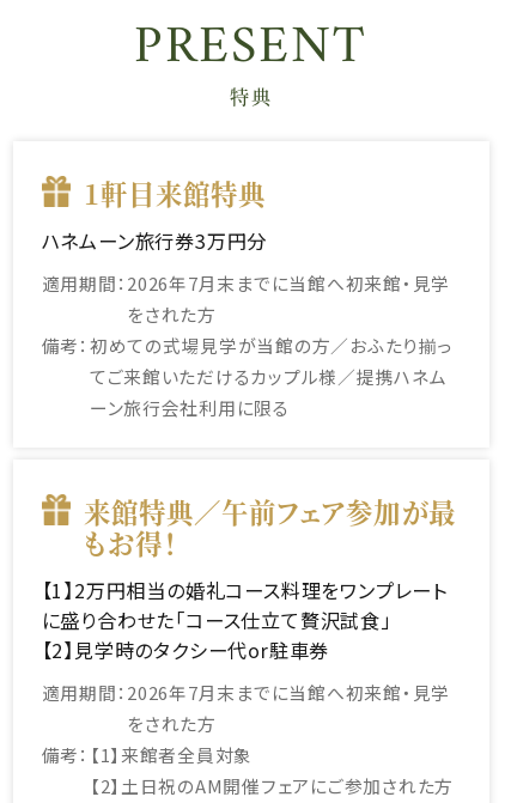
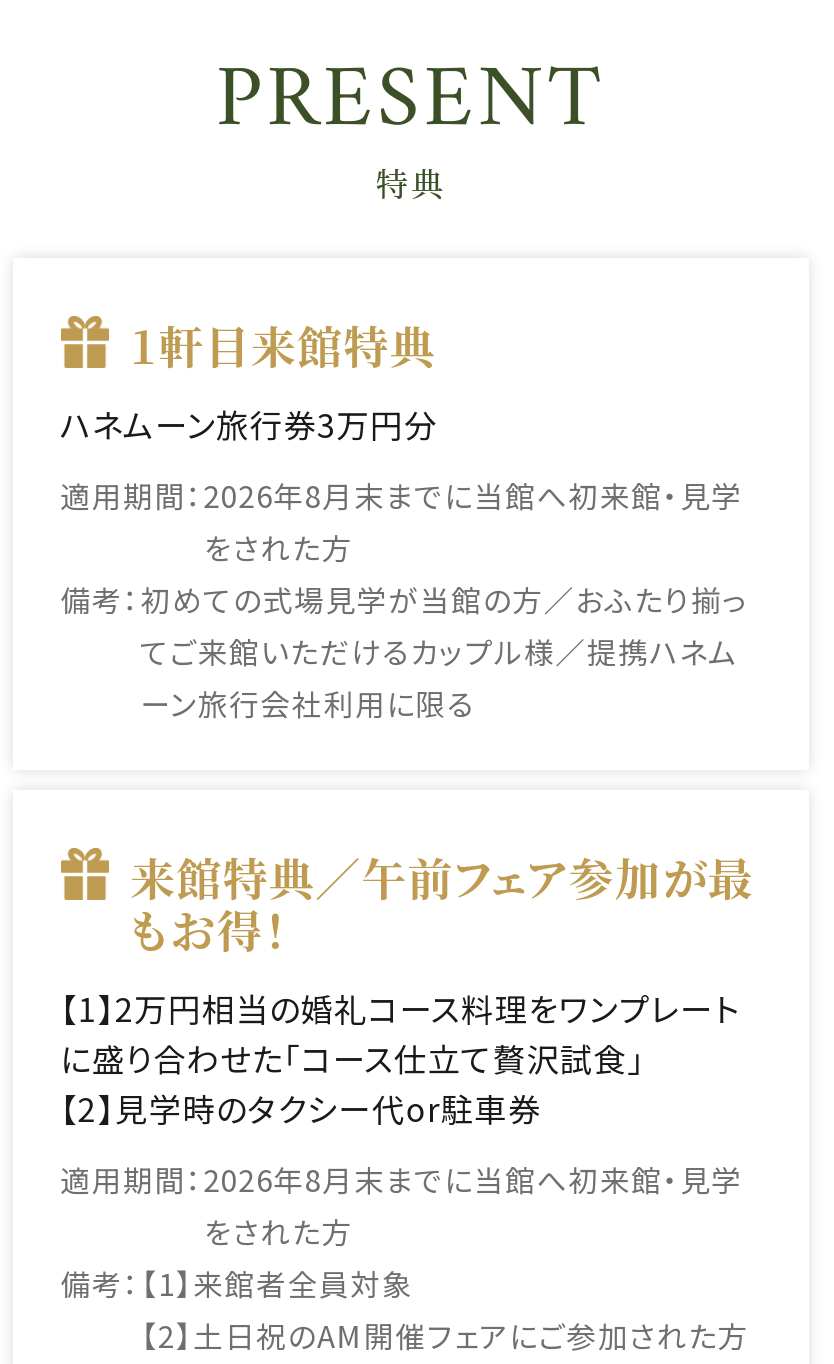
- 適用期間：2026年7月末までに当館へ初来館・見学
+ 適用期間：2026年8月末までに当館へ初来館・見学

- 適用期間：2026年7月末までに当館へ初来館・見学
+ 適用期間：2026年8月末までに当館へ初来館・見学
